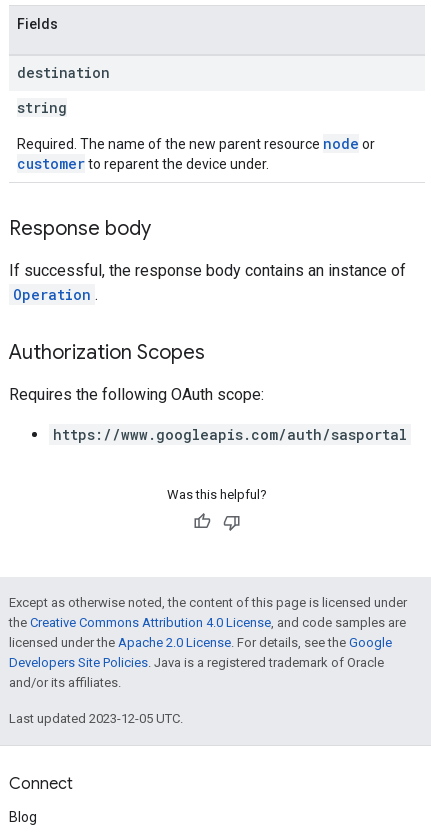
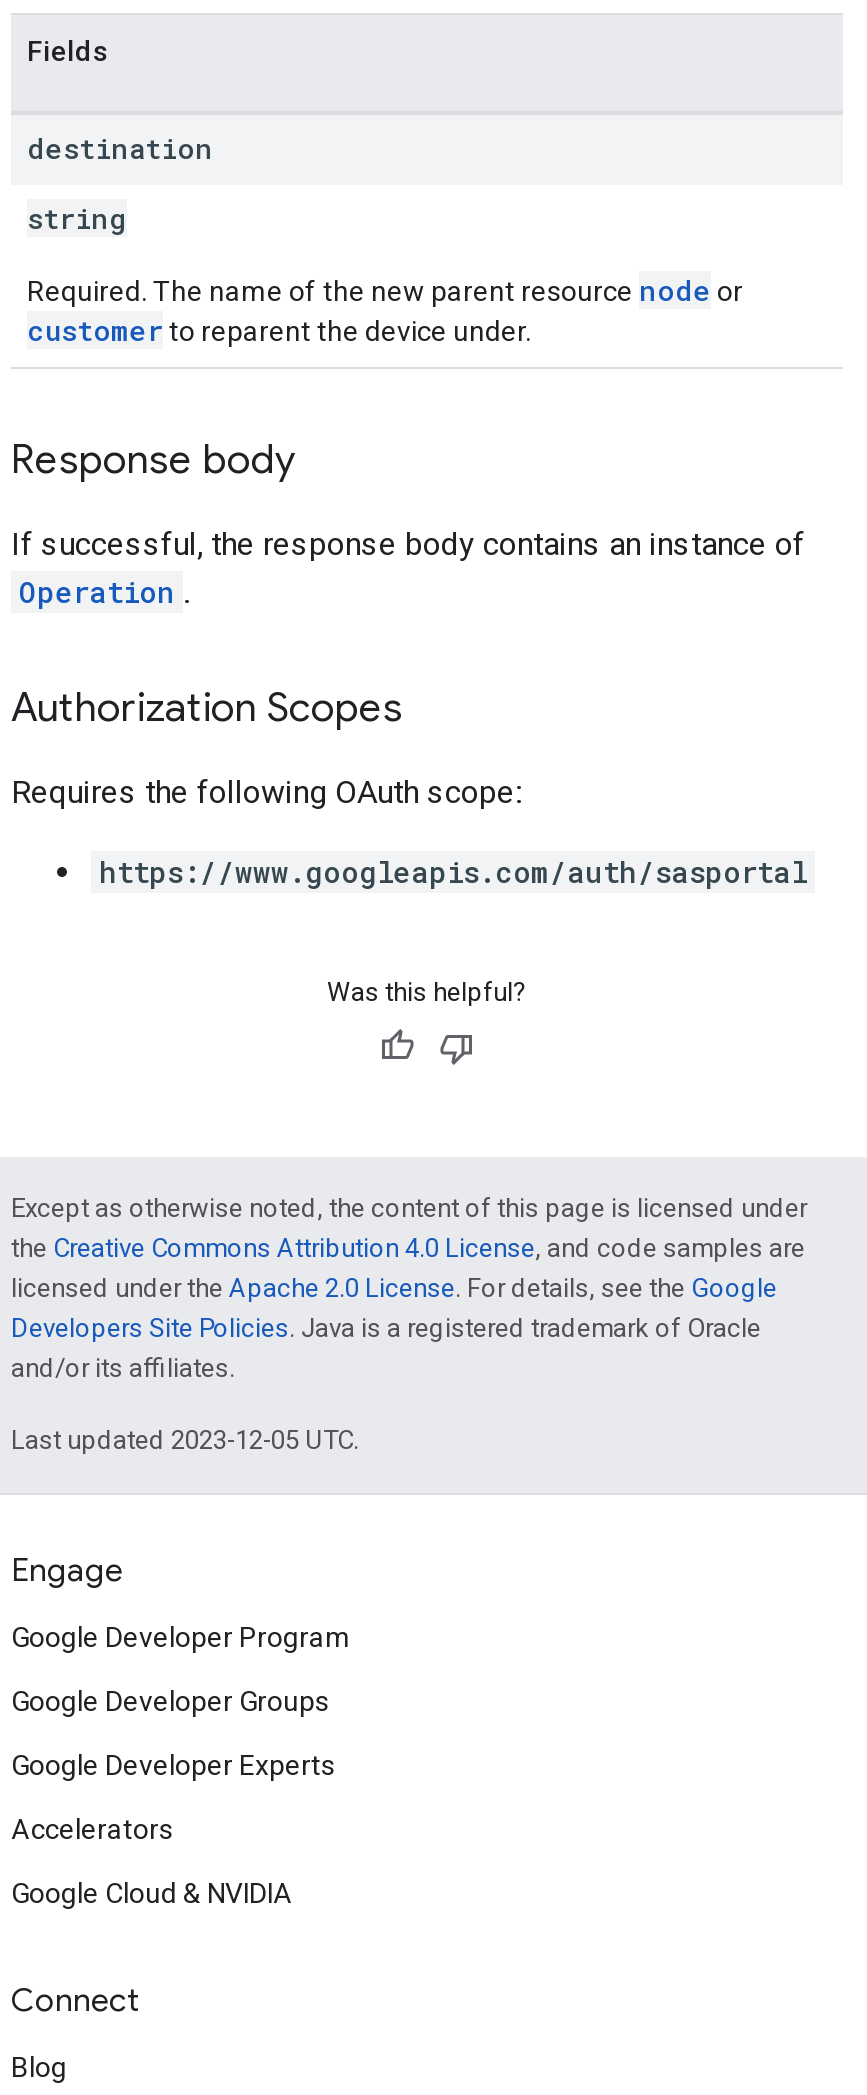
+ Engage
+ Google Developer Program
+ Google Developer Groups
+ Google Developer Experts
+ Accelerators
+ Google Cloud & NVIDIA
